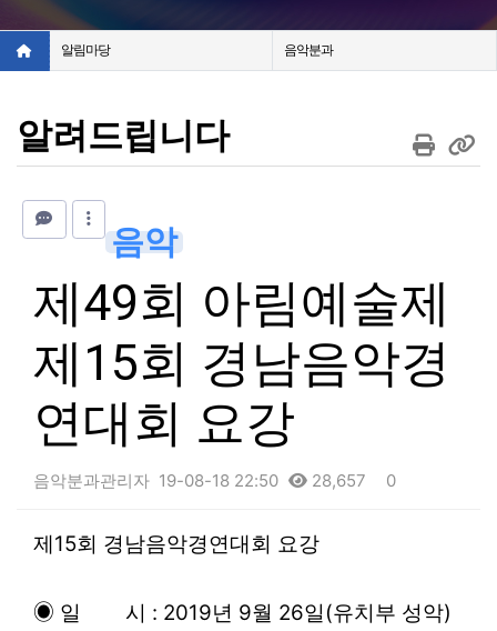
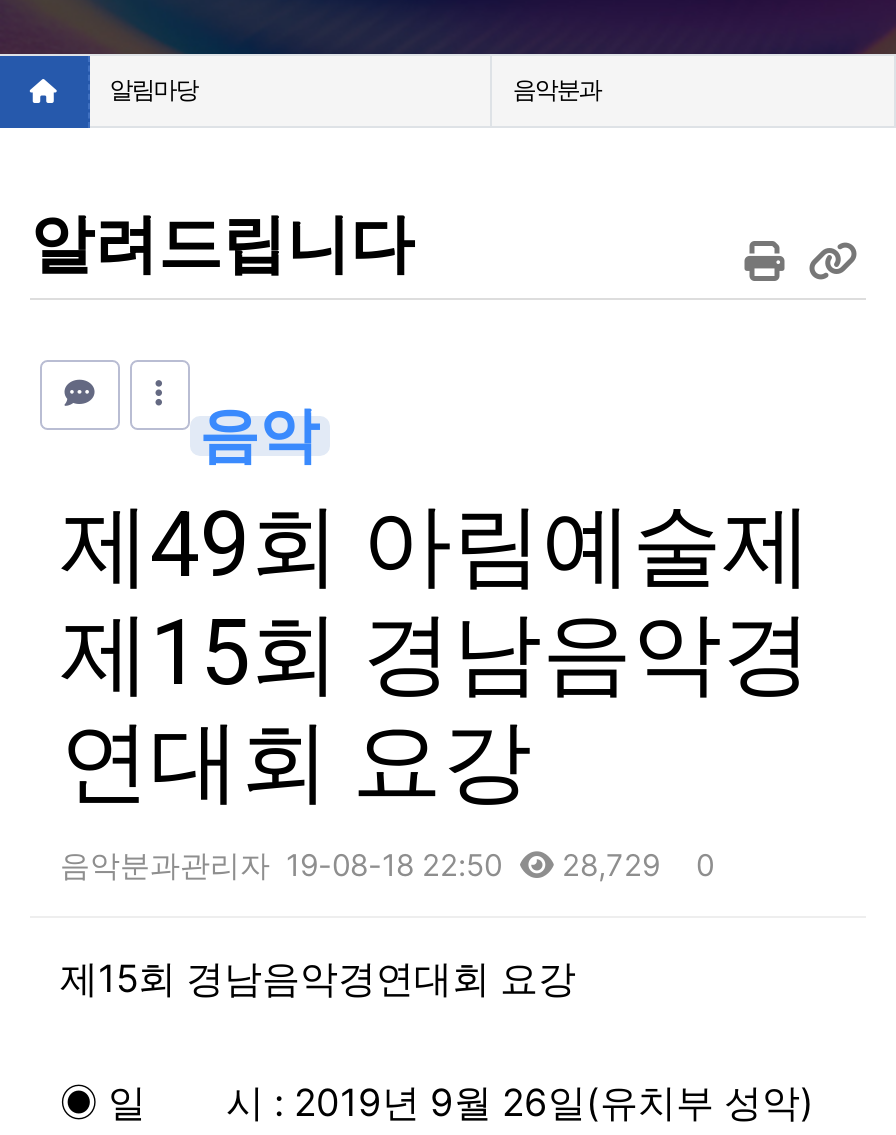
- 음악분과관리자 19-08-18 22:50 28,657 0
+ 음악분과관리자 19-08-18 22:50 28,729 0
